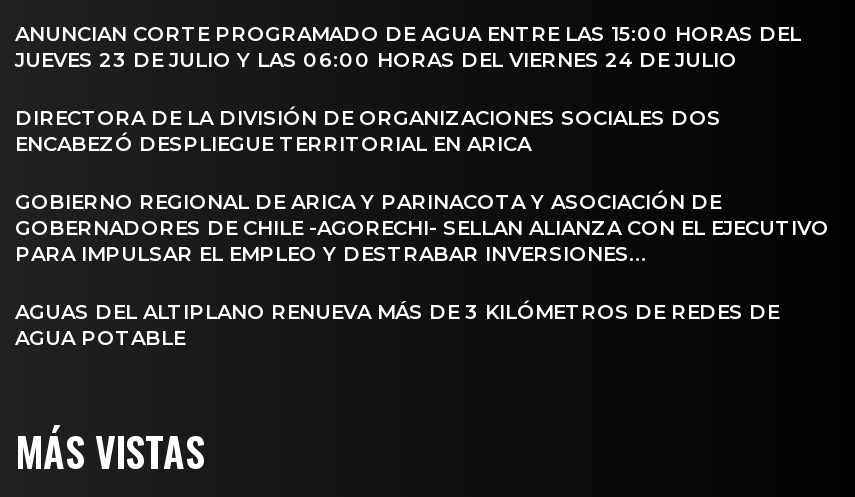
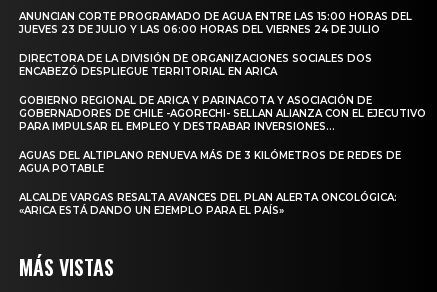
+ ALCALDE VARGAS RESALTA AVANCES DEL PLAN ALERTA ONCOLÓGICA:
+ «ARICA ESTÁ DANDO UN EJEMPLO PARA EL PAÍS»
